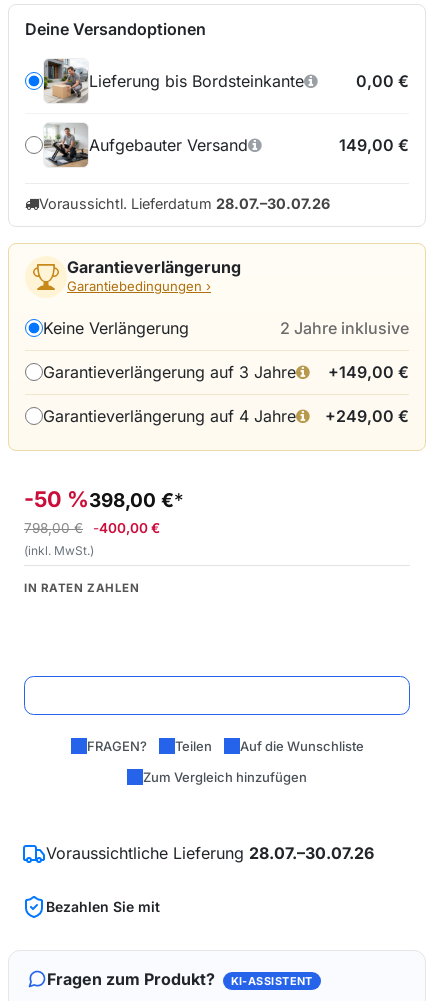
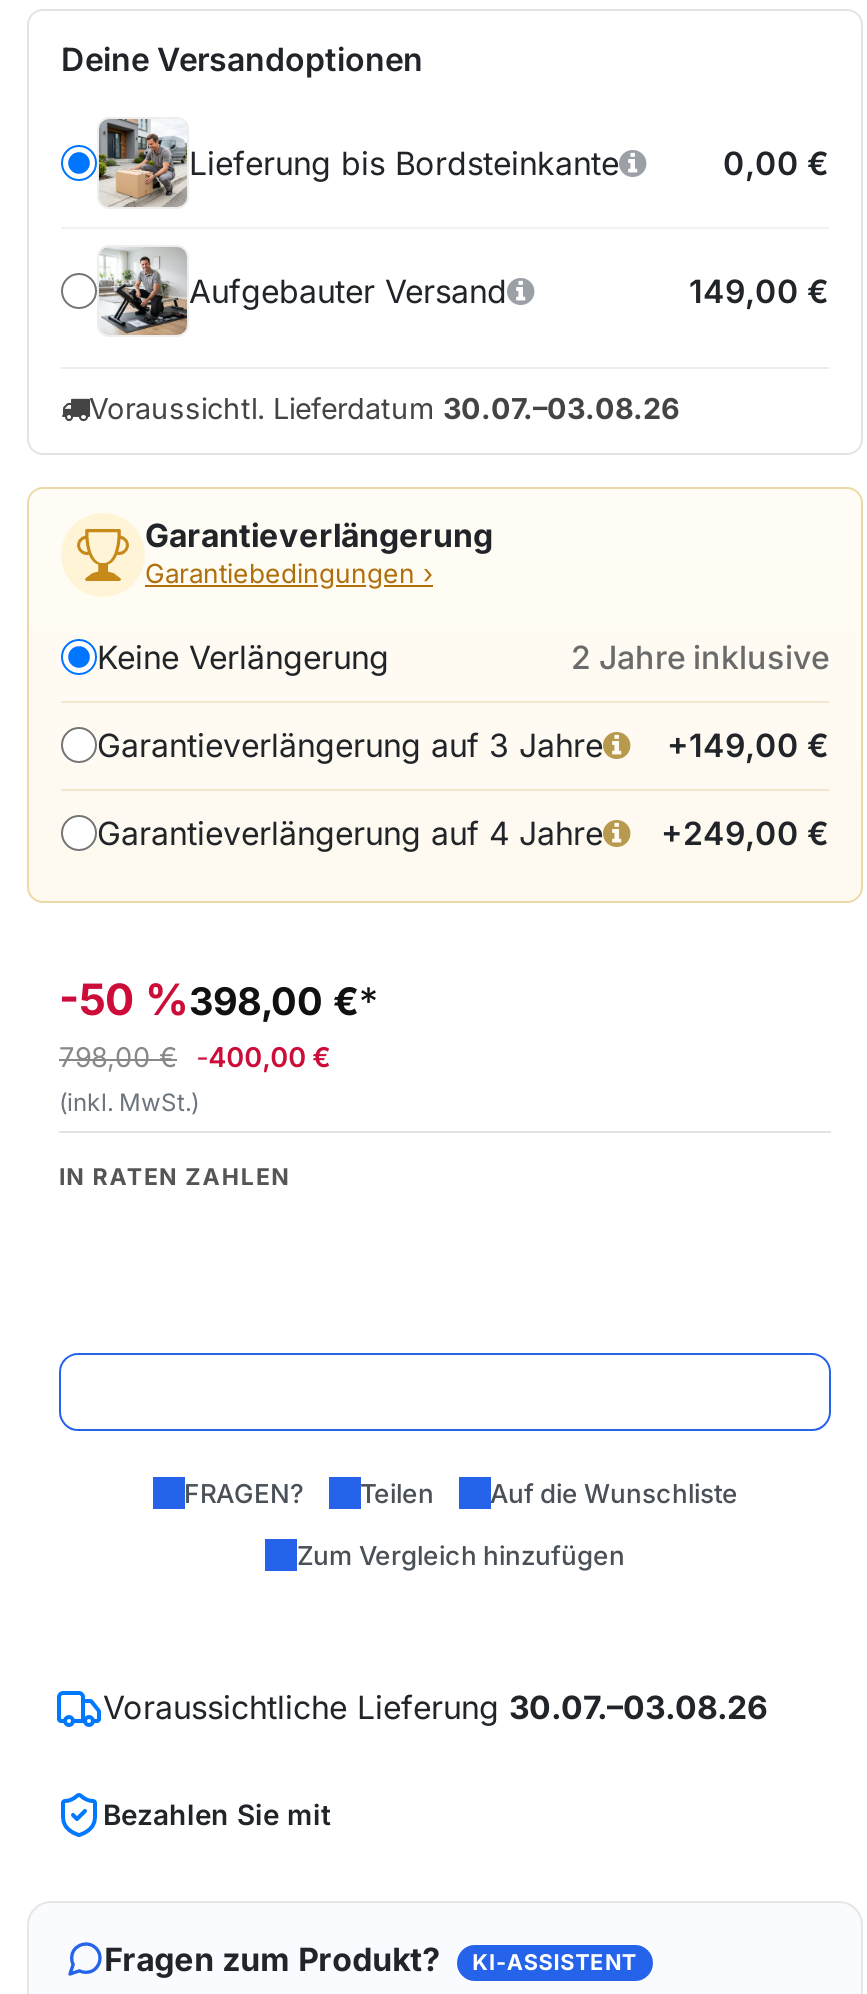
- Voraussichtl. Lieferdatum 28.07.–30.07.26
+ Voraussichtl. Lieferdatum 30.07.–03.08.26

- Voraussichtliche Lieferung 28.07.–30.07.26
+ Voraussichtliche Lieferung 30.07.–03.08.26
